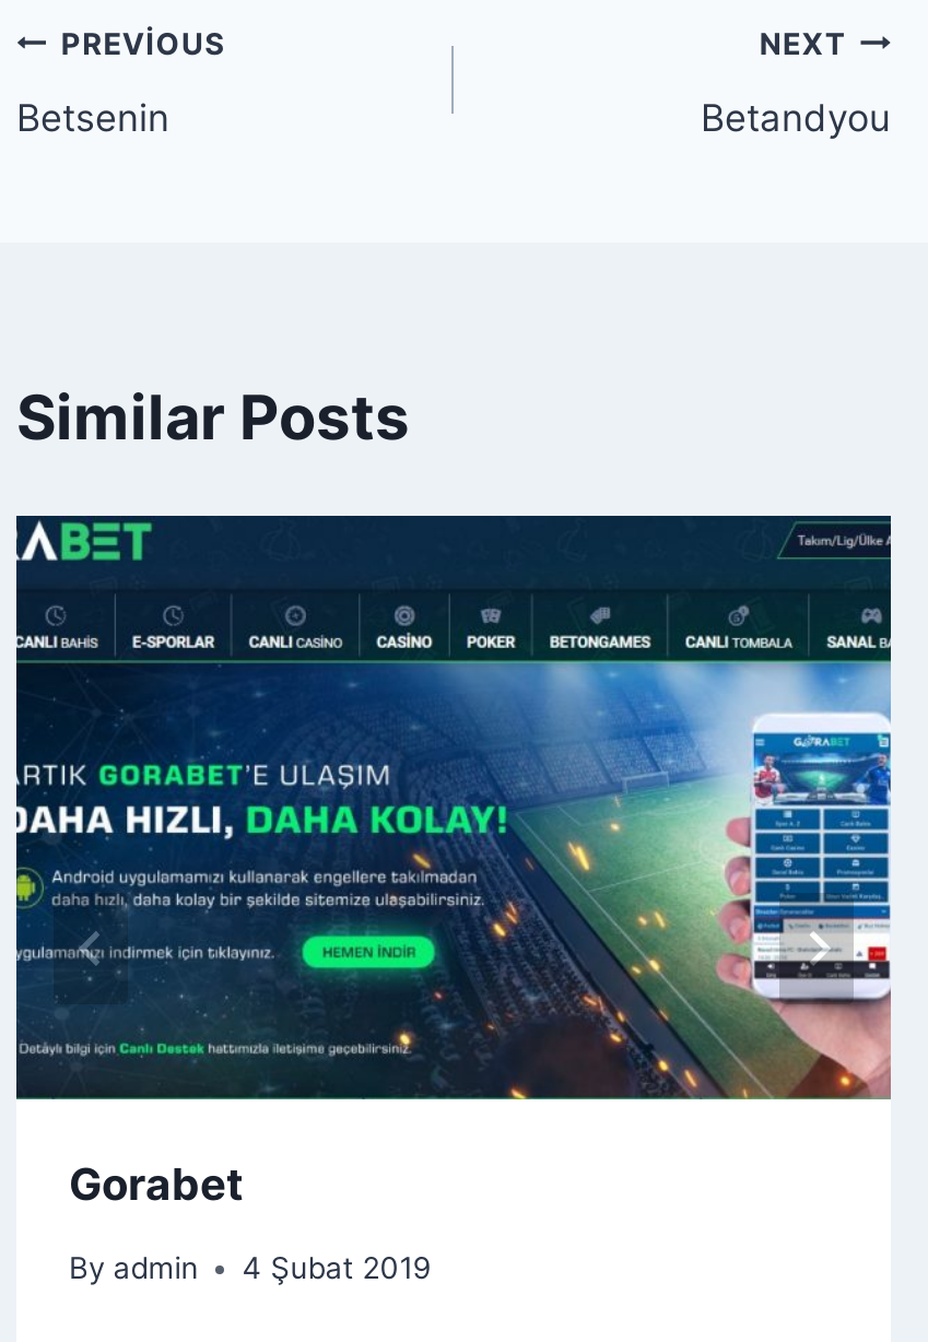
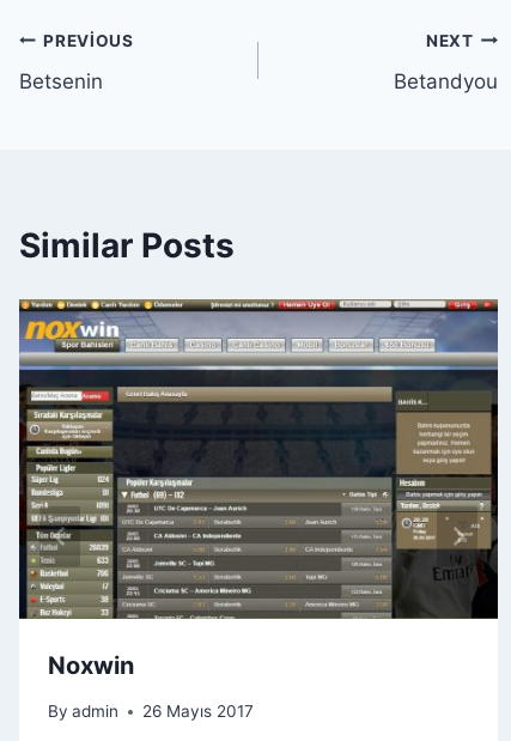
- [image]
- Gorabet
+ [image]
+ Noxwin

- By admin 4 Şubat 2019
+ By admin 26 Mayıs 2017
